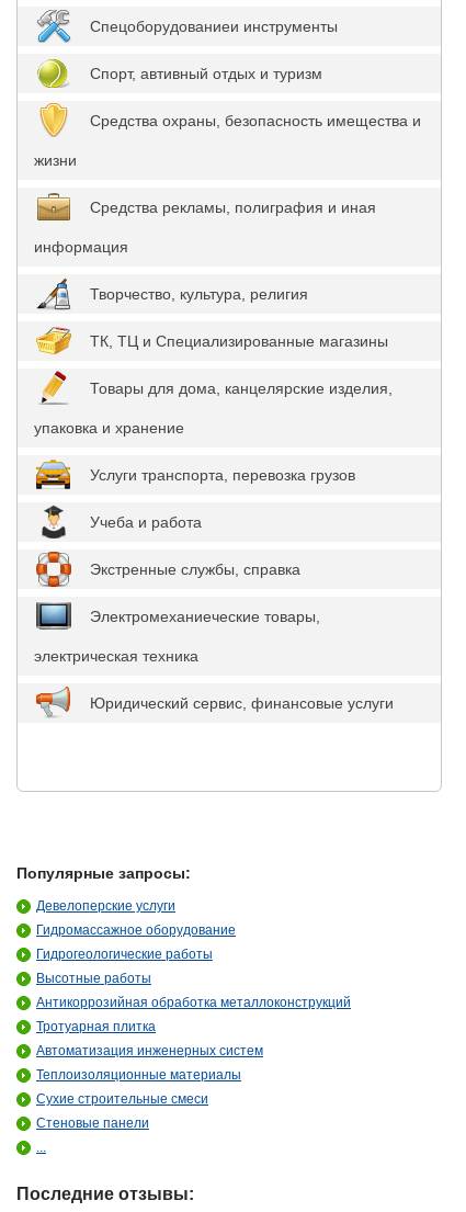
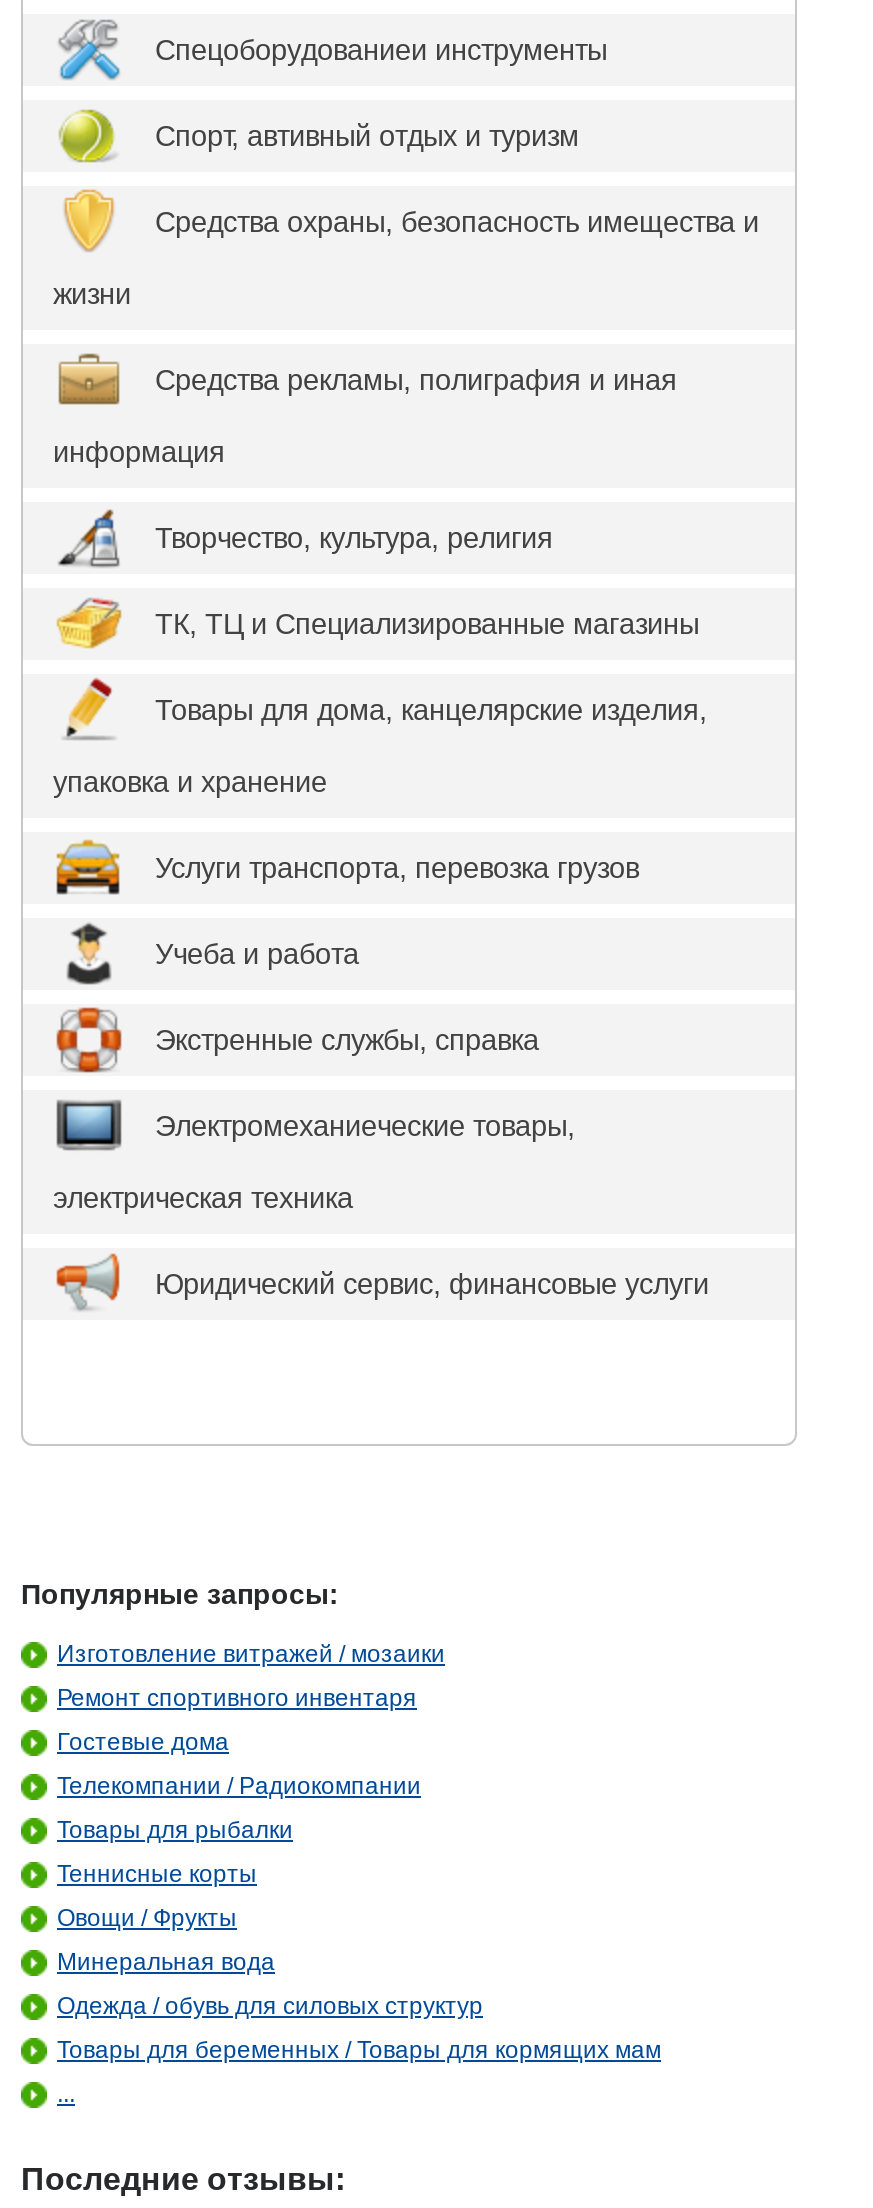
- Девелоперские услуги
+ Изготовление витражей / мозаики

- Гидромассажное оборудование
+ Ремонт спортивного инвентаря

- Гидрогеологические работы
+ Гостевые дома

- Высотные работы
+ Телекомпании / Радиокомпании

- Антикоррозийная обработка металлоконструкций
+ Товары для рыбалки

- Тротуарная плитка
+ Теннисные корты

- Автоматизация инженерных систем
+ Овощи / Фрукты

- Теплоизоляционные материалы
+ Минеральная вода

- Сухие строительные смеси
+ Одежда / обувь для силовых структур

- Стеновые панели
+ Товары для беременных / Товары для кормящих мам
